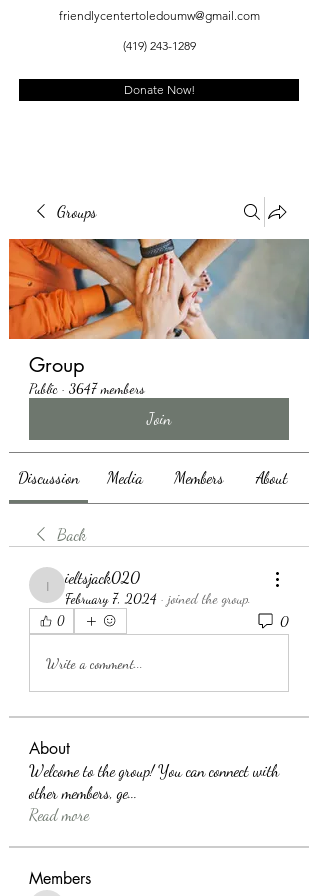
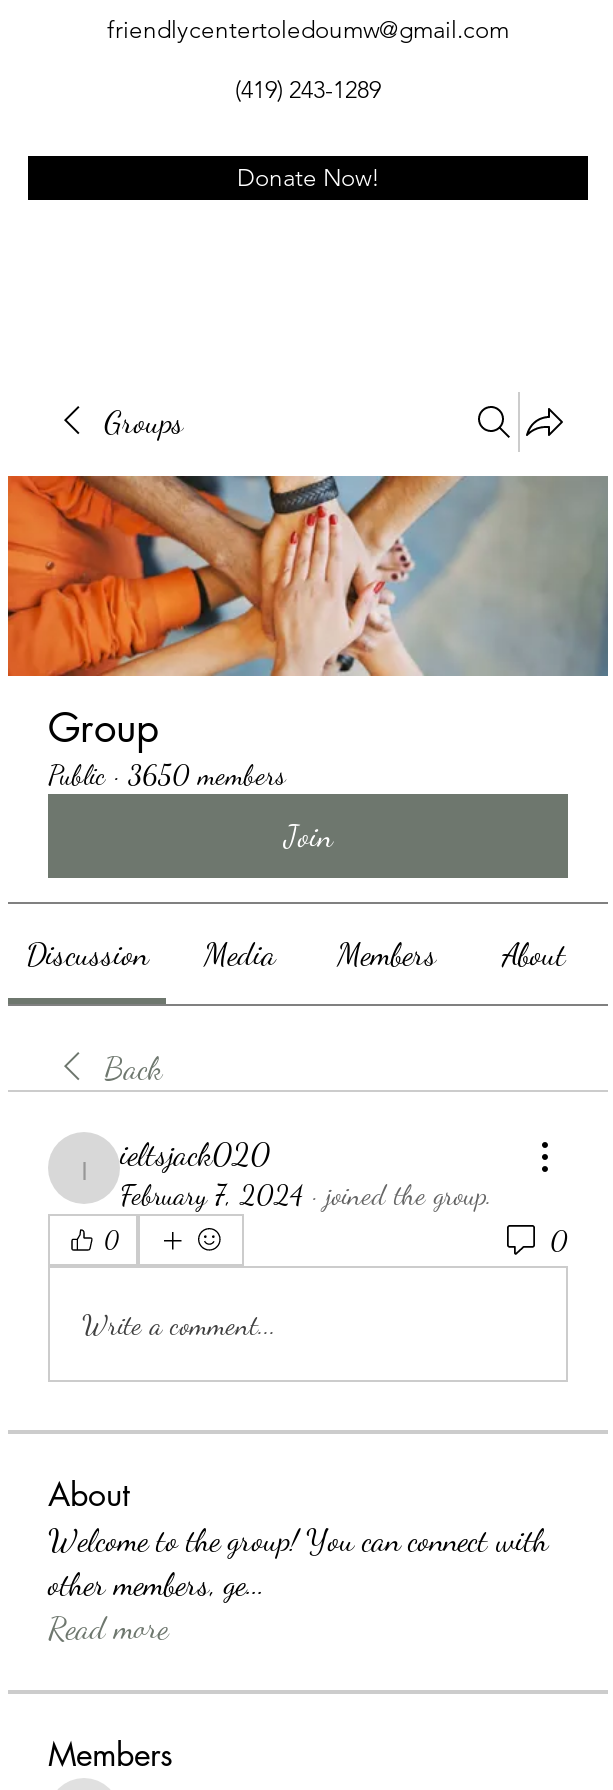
- Public · 3647 members
+ Public · 3650 members
